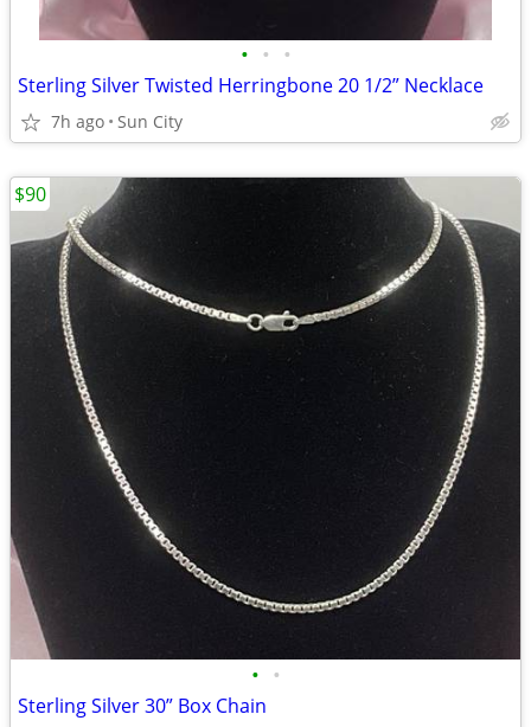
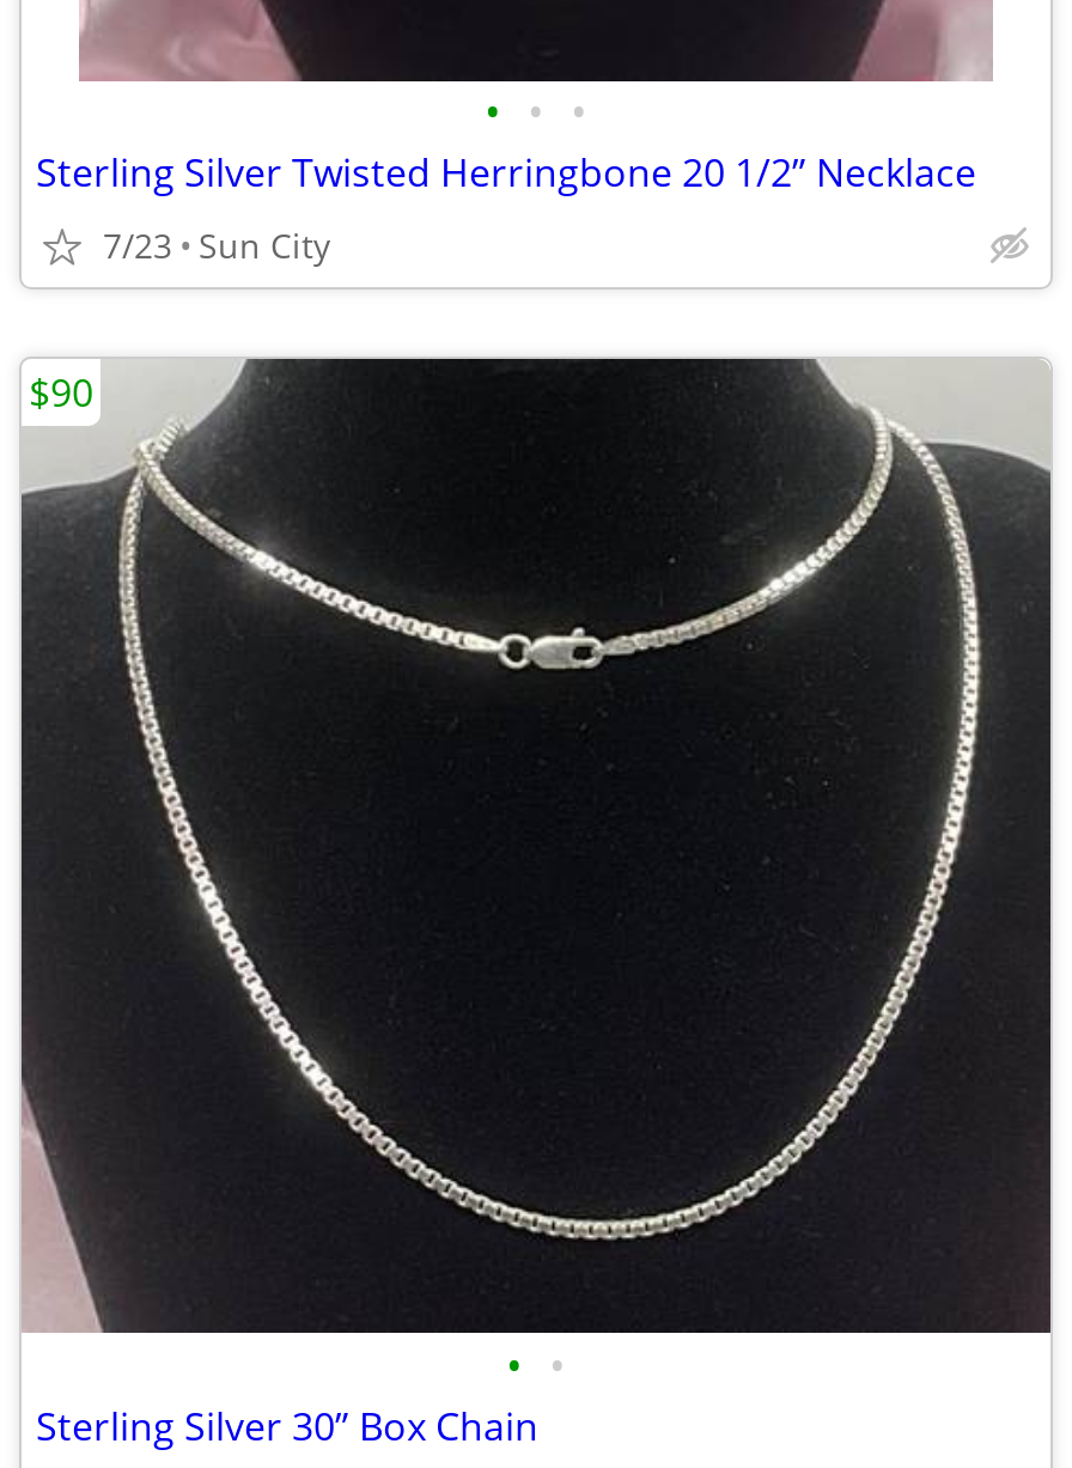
- 7h ago Sun City
+ 7/23 Sun City
